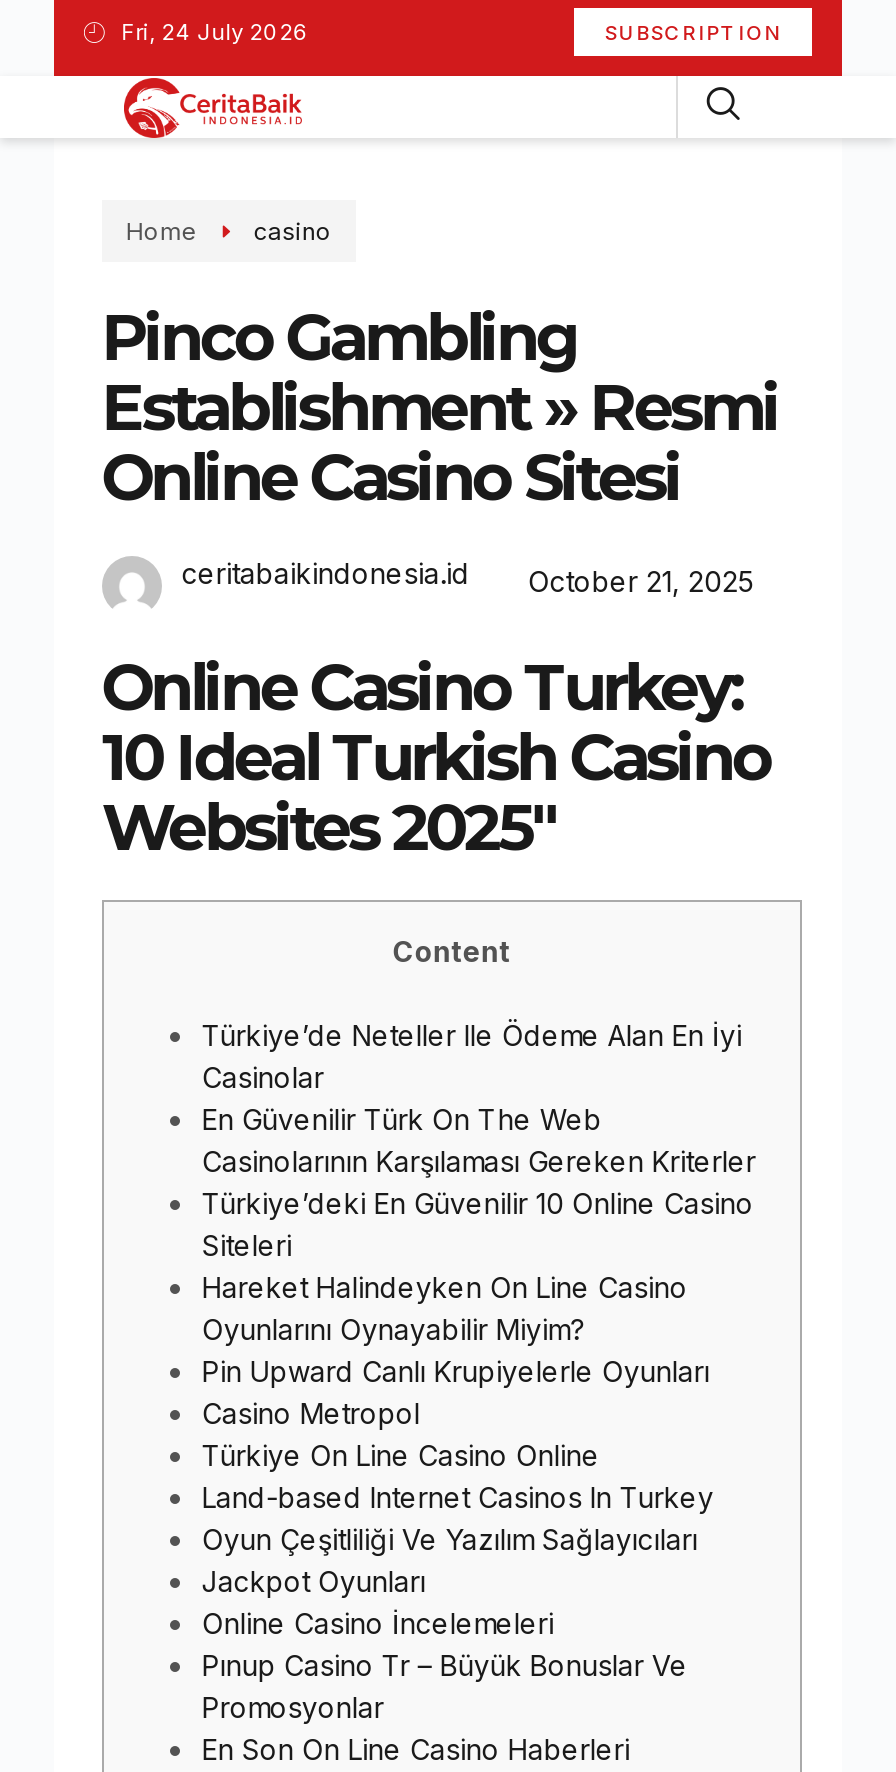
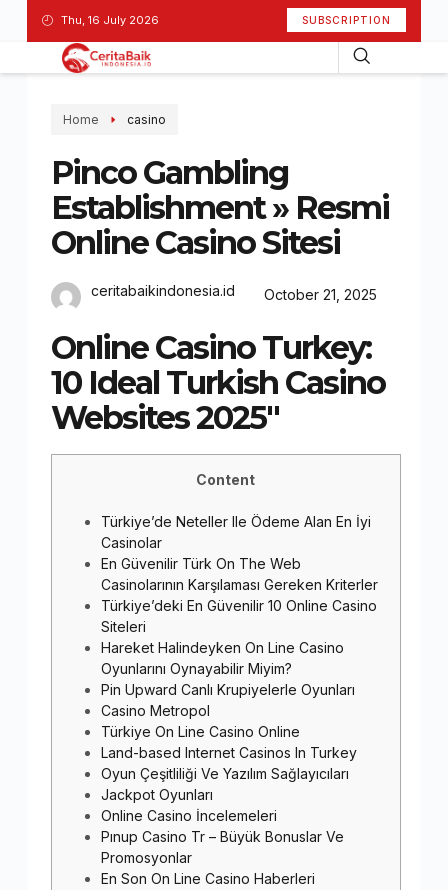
- Fri, 24 July 2026
+ Thu, 16 July 2026
